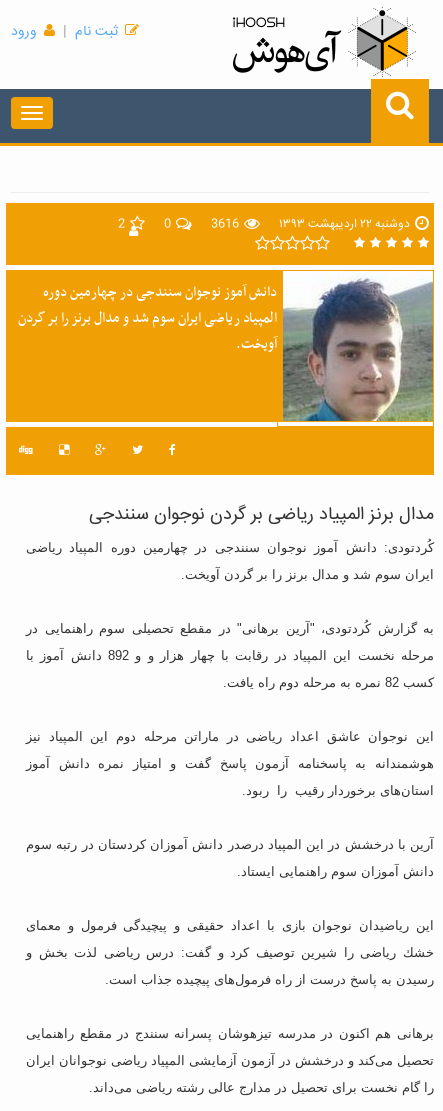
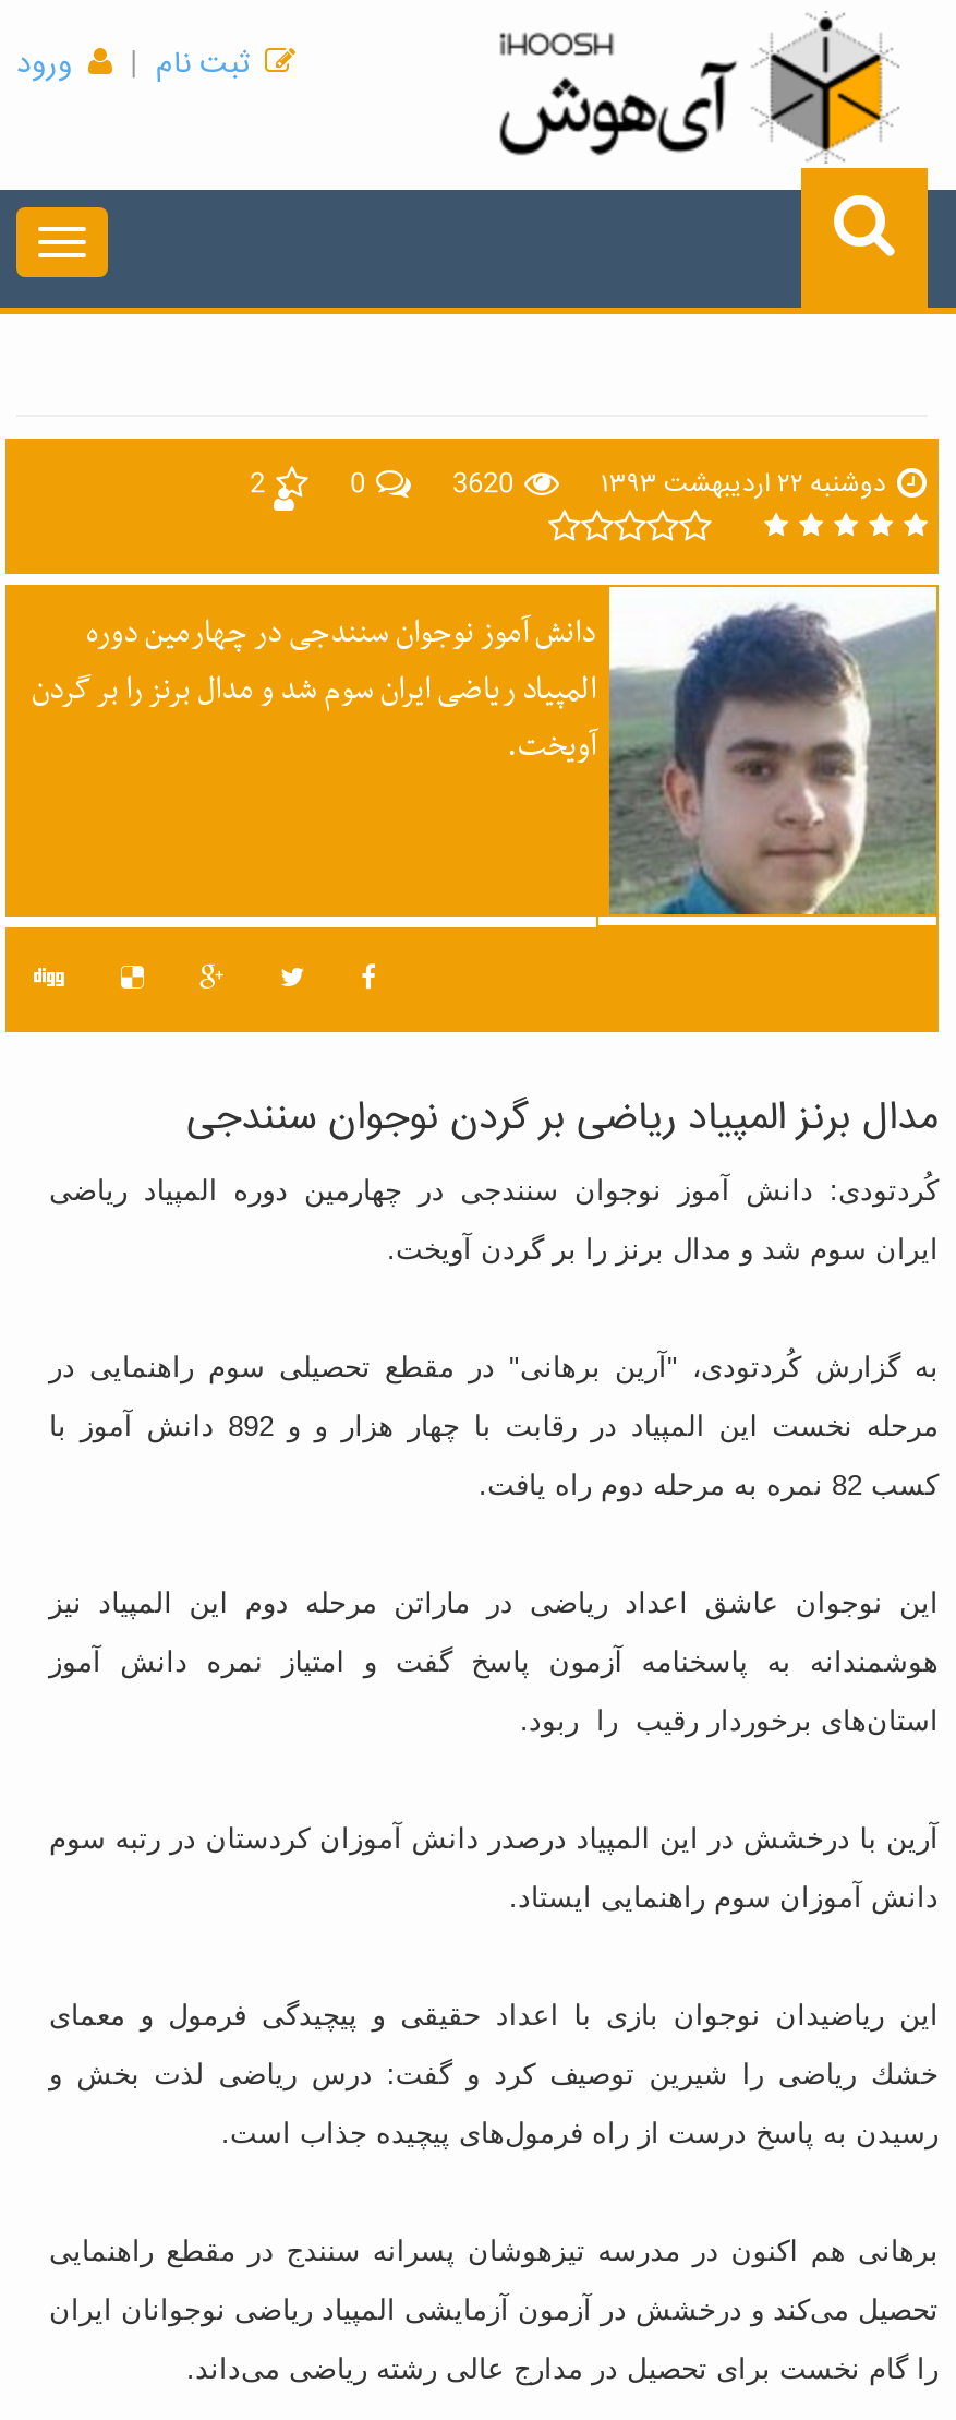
- 3616
+ 3620
